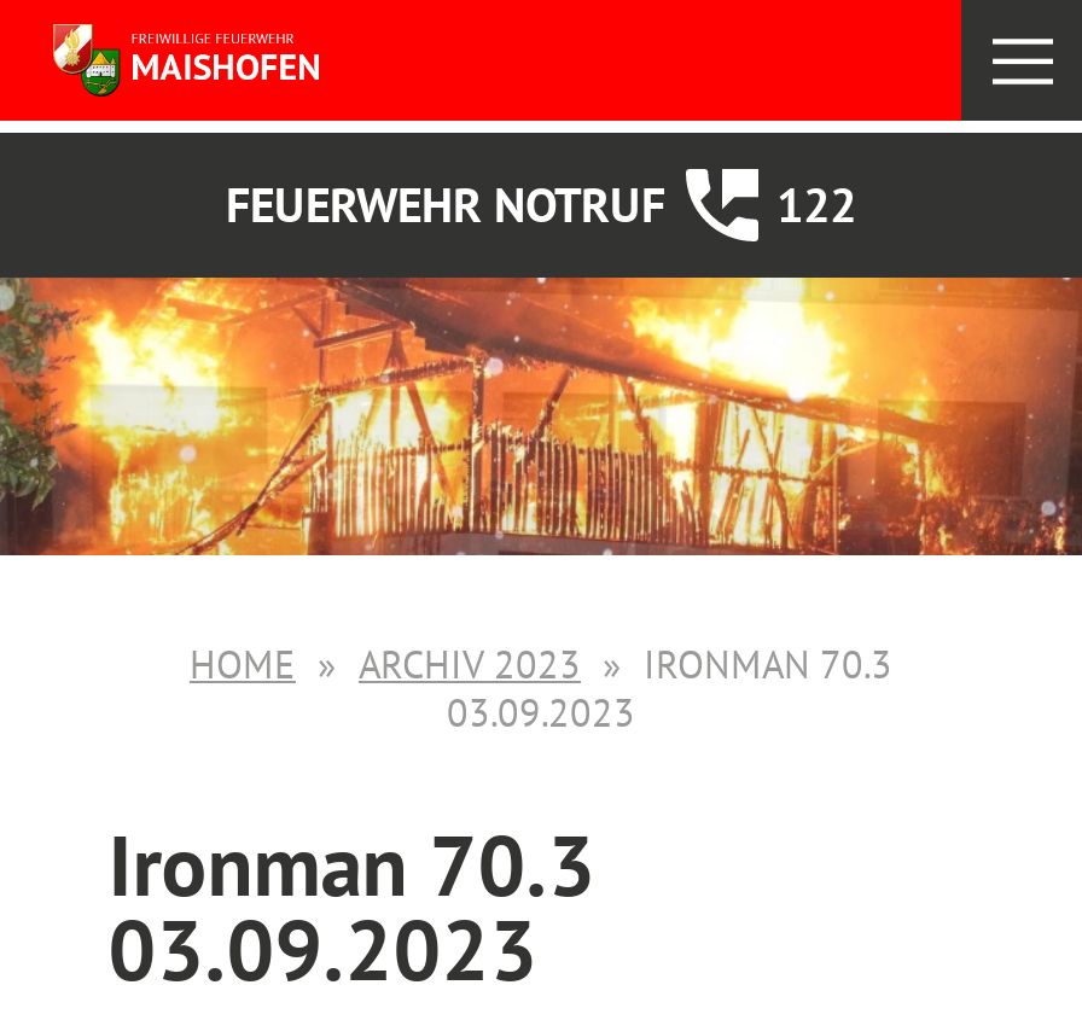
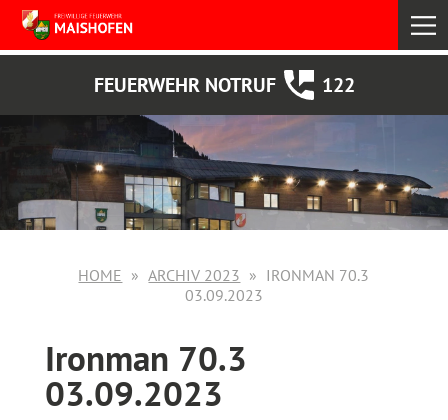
- [image]
+ [image]
